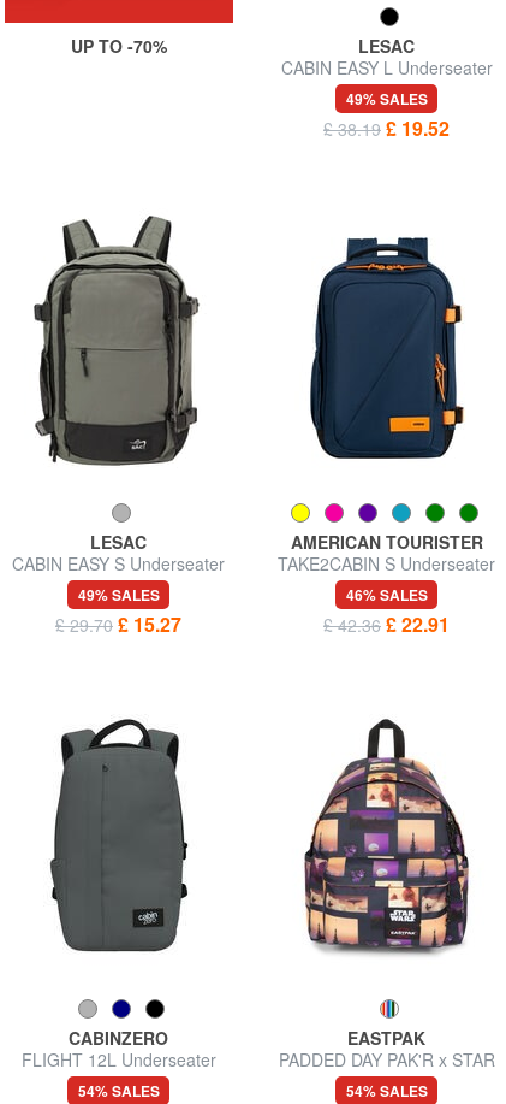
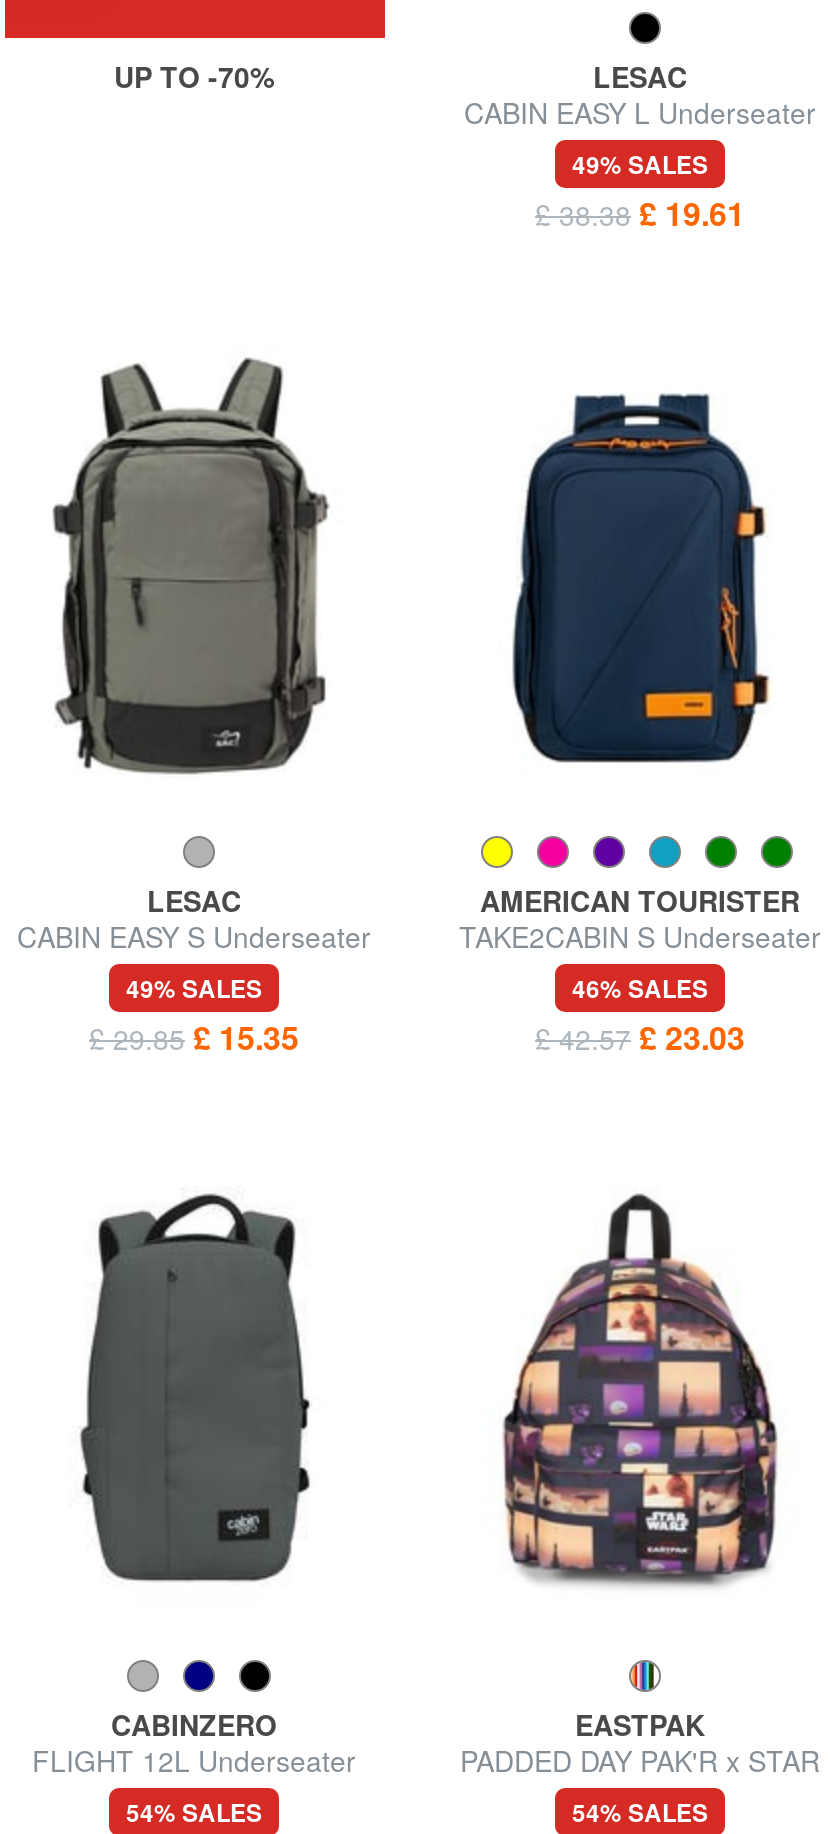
- £ 38.19 £ 19.52
+ £ 38.38 £ 19.61

- £ 29.70 £ 15.27
+ £ 29.85 £ 15.35

- £ 42.36 £ 22.91
+ £ 42.57 £ 23.03
